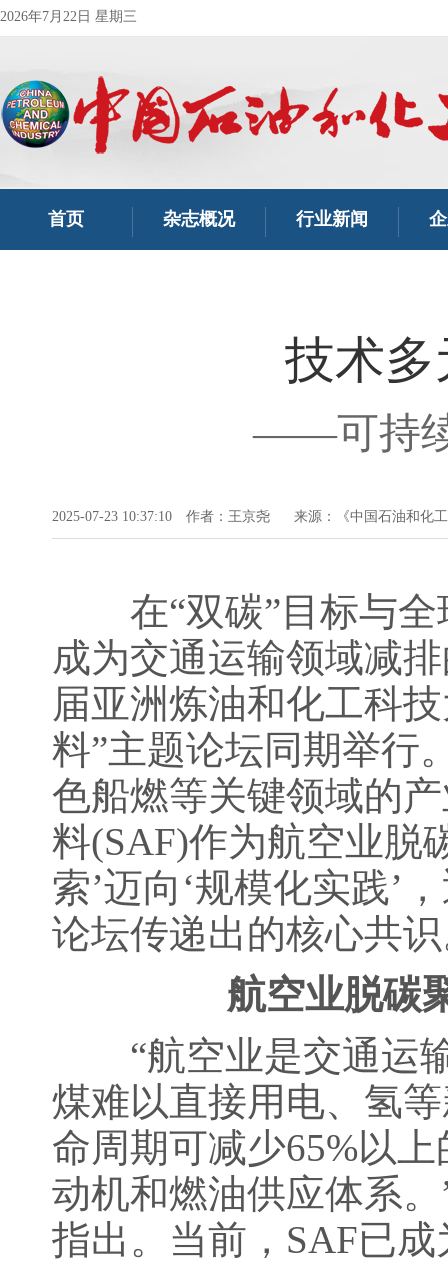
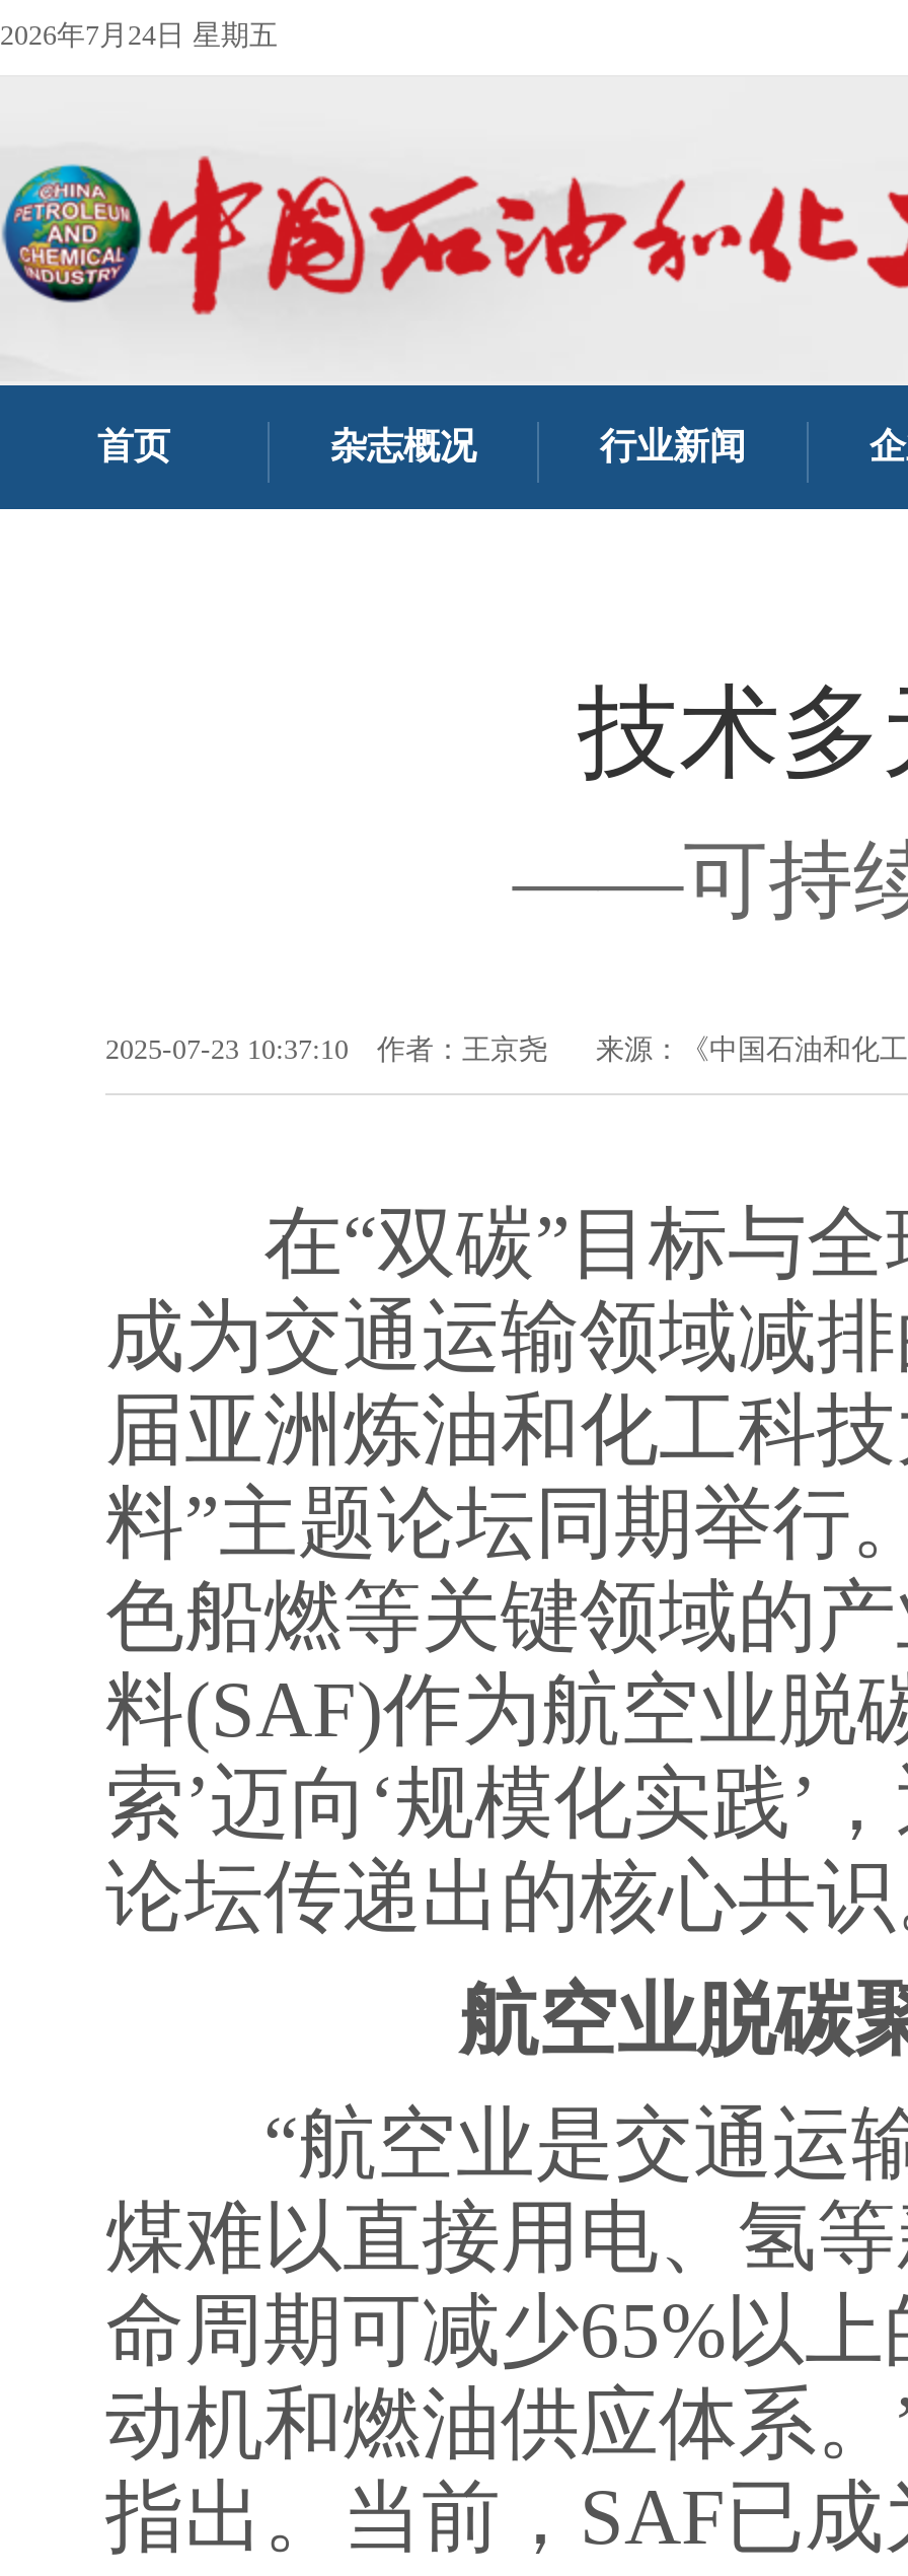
- 2026年7月22日 星期三
+ 2026年7月24日 星期五
